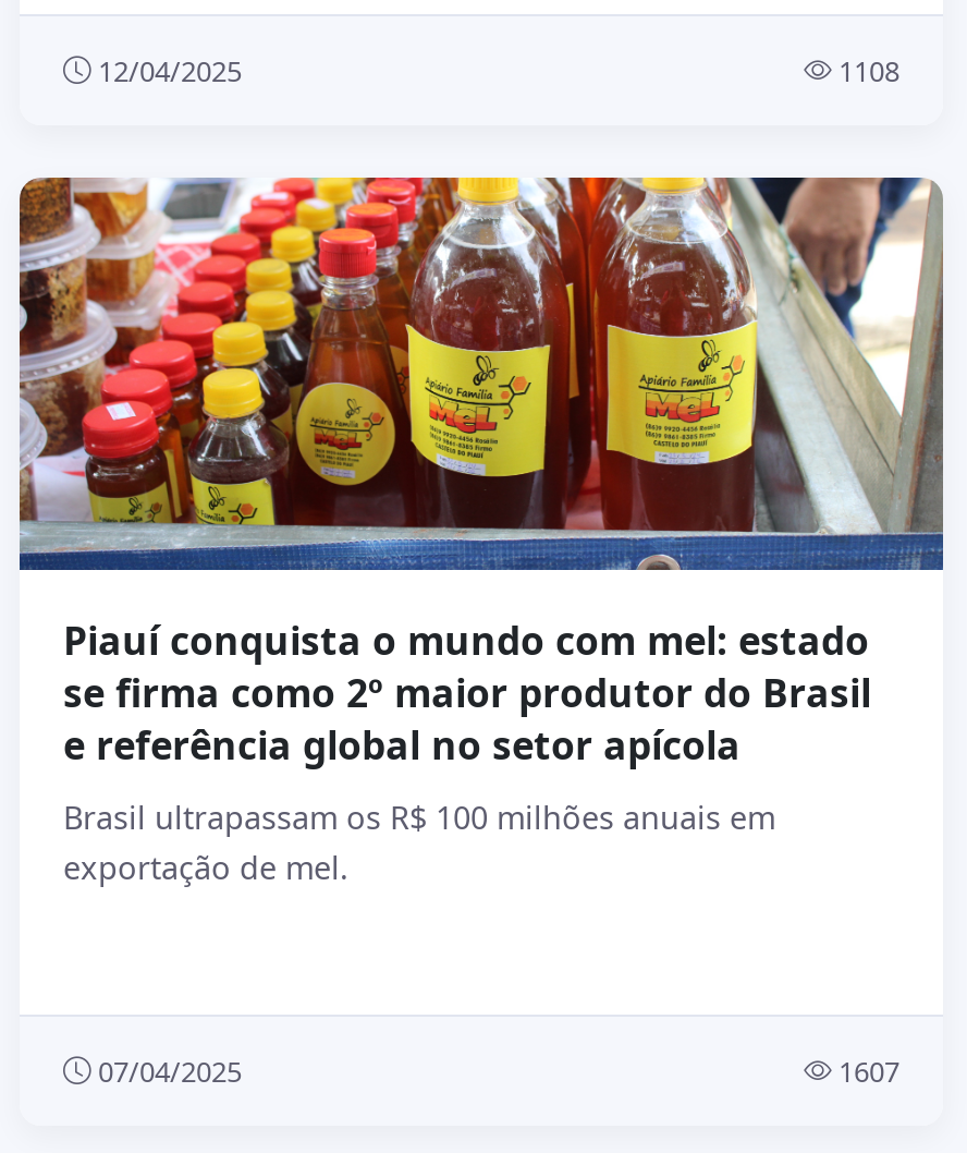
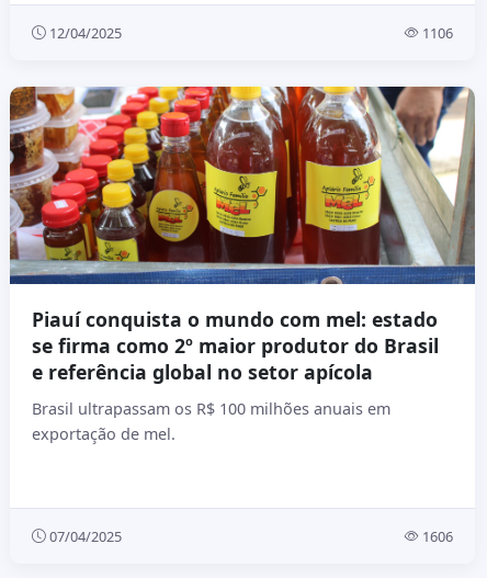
- 1108
+ 1106

- 1607
+ 1606
